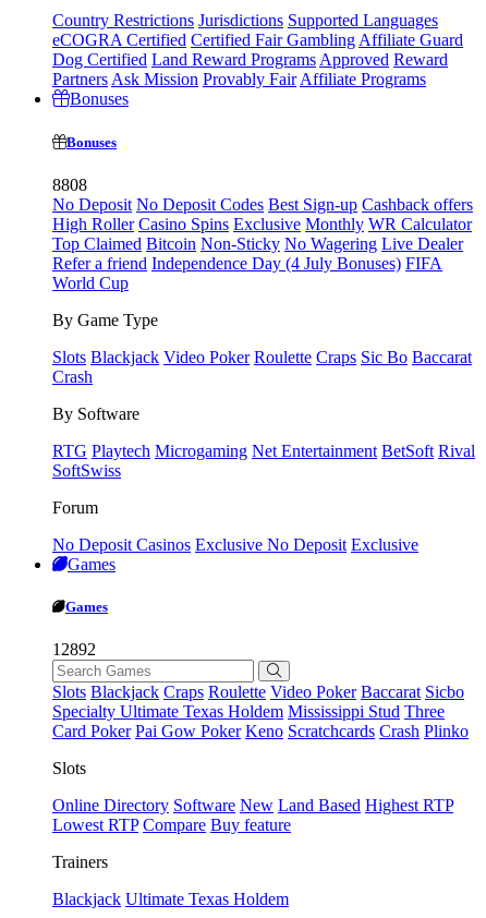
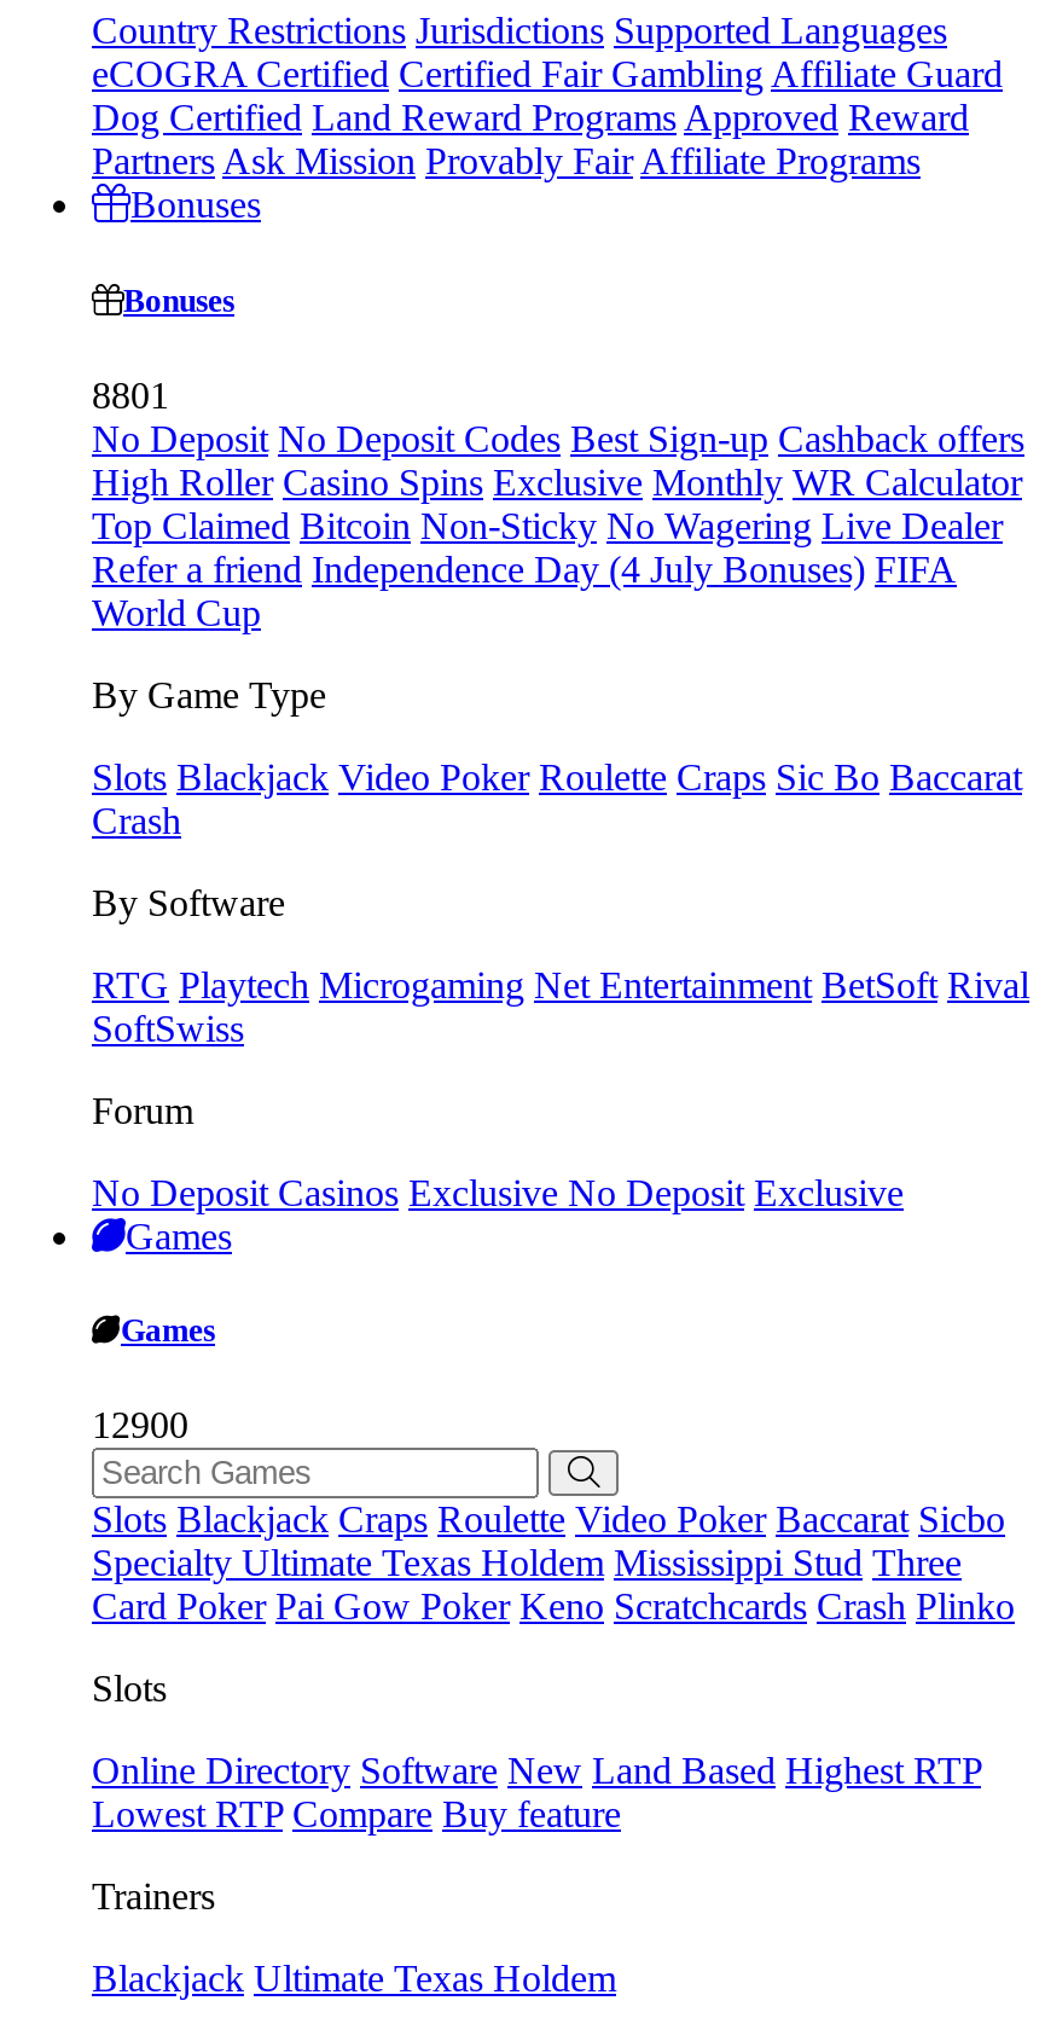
- 8808
+ 8801

- 12892
+ 12900
